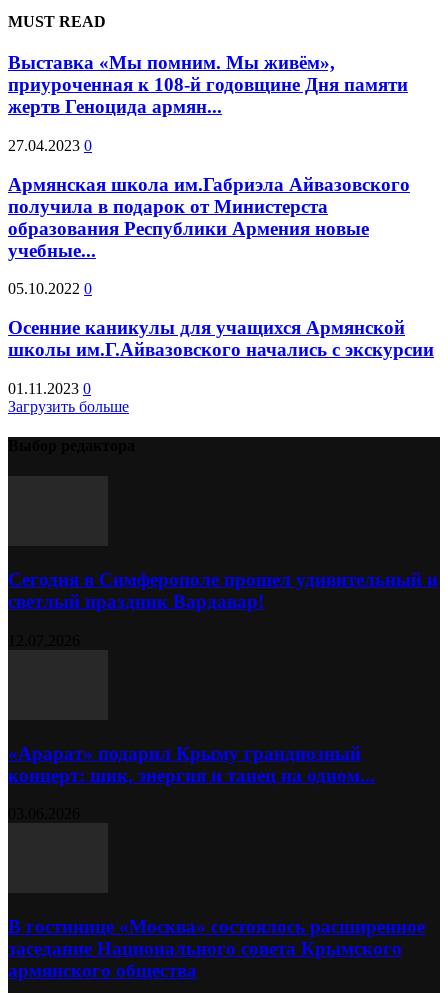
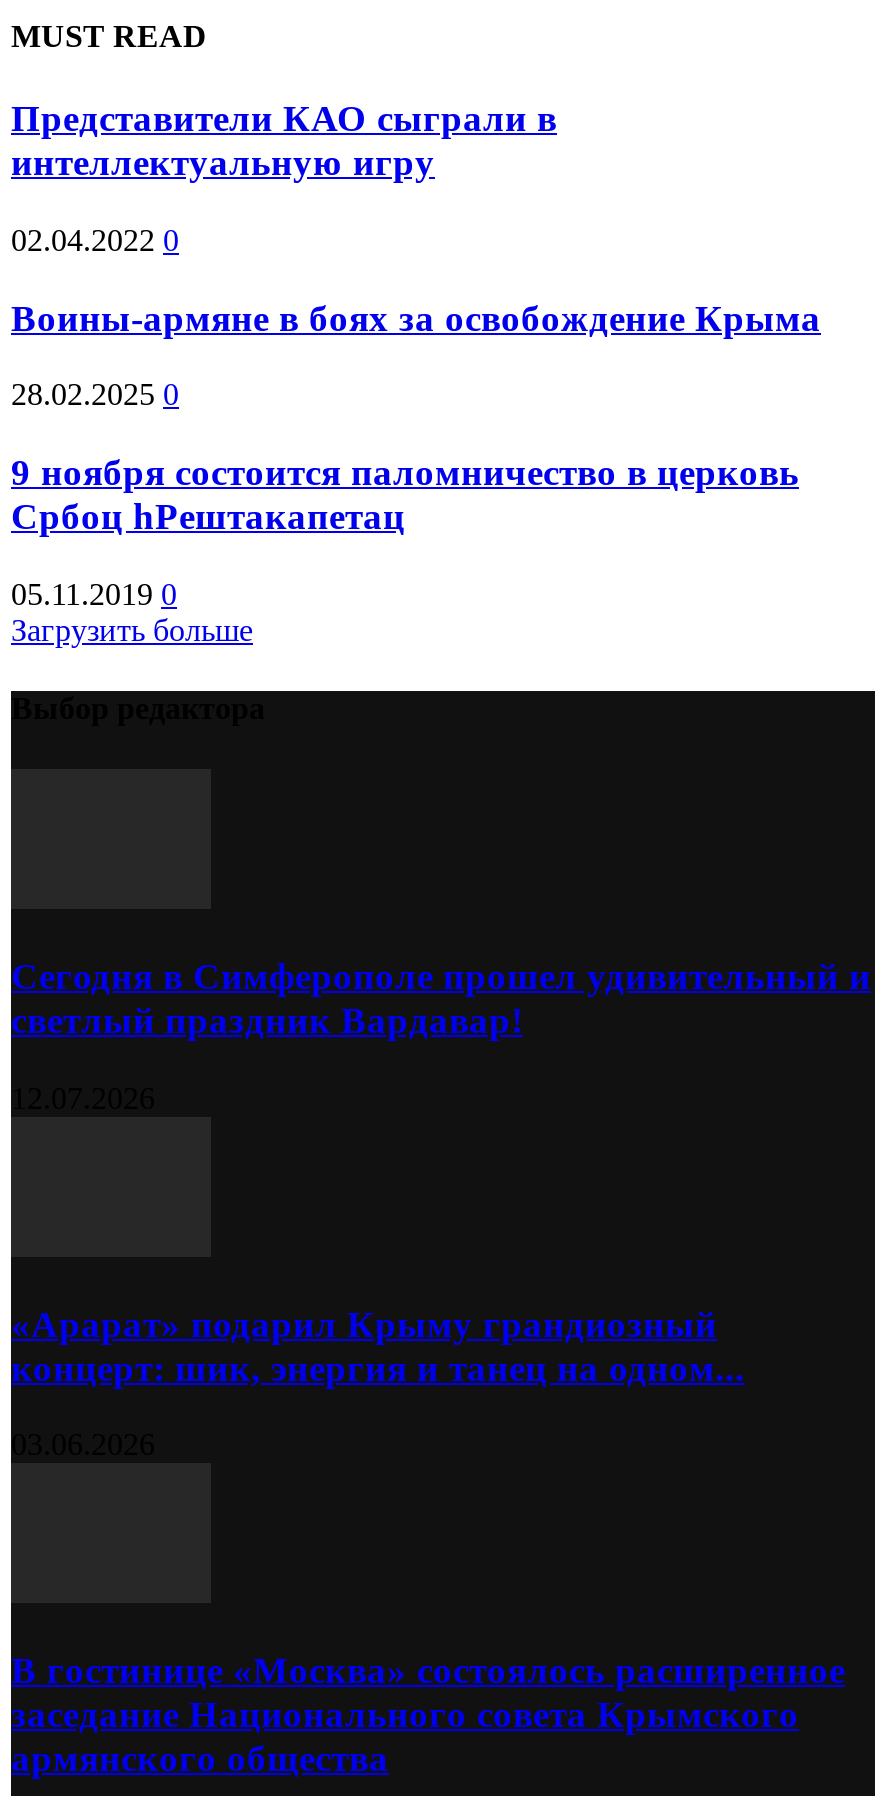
- Выставка «Мы помним. Мы живём»,
- приуроченная к 108-й годовщине Дня памяти
- жертв Геноцида армян...
+ Представители КАО сыграли в
+ интеллектуальную игру

- 27.04.2023 0
+ 02.04.2022 0

- Армянская школа им.Габриэла Айвазовского
- получила в подарок от Министерста
- образования Республики Армения новые
- учебные...
+ Воины-армяне в боях за освобождение Крыма

- 05.10.2022 0
+ 28.02.2025 0

- Осенние каникулы для учащихся Армянской
- школы им.Г.Айвазовского начались с экскурсии
+ 9 ноября состоится паломничество в церковь
+ Србоц hРештакапетац

- 01.11.2023 0
+ 05.11.2019 0
